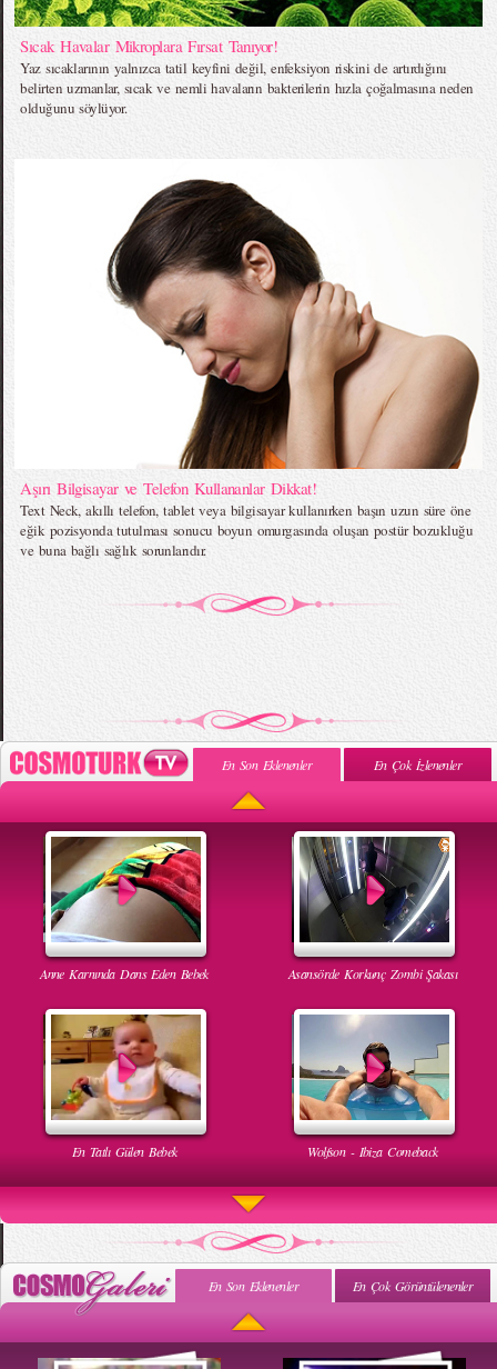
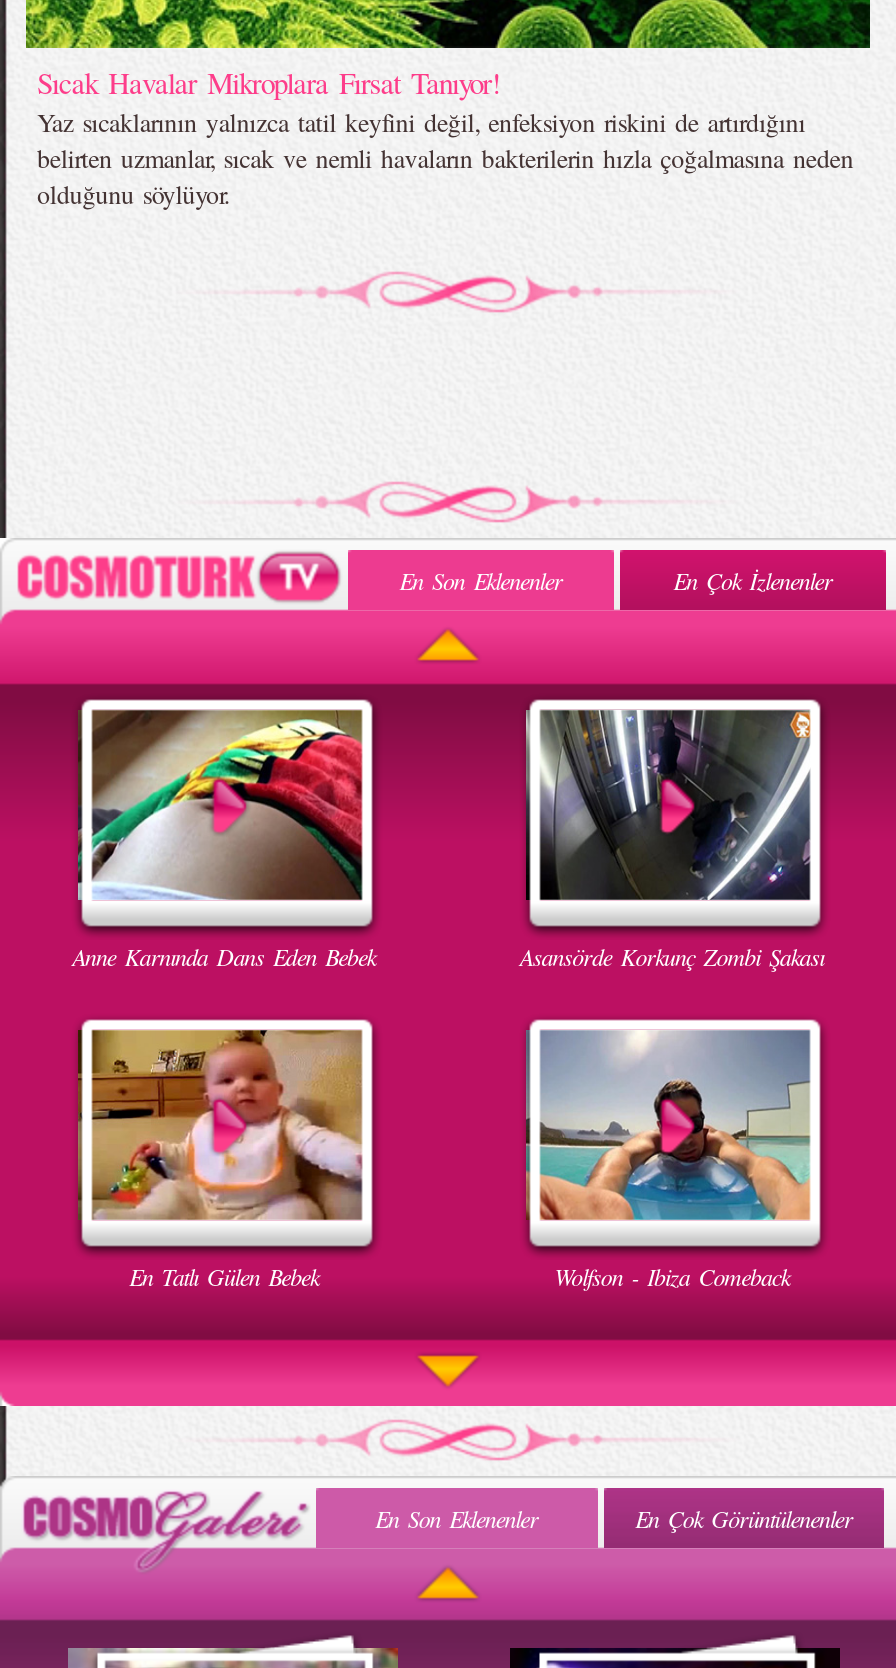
- [image]
- Aşırı Bilgisayar ve Telefon Kullananlar Dikkat!
- Text Neck, akıllı telefon, tablet veya bilgisayar kullanırken başın uzun süre öne
- eğik pozisyonda tutulması sonucu boyun omurgasında oluşan postür bozukluğu
- ve buna bağlı sağlık sorunlarıdır.
